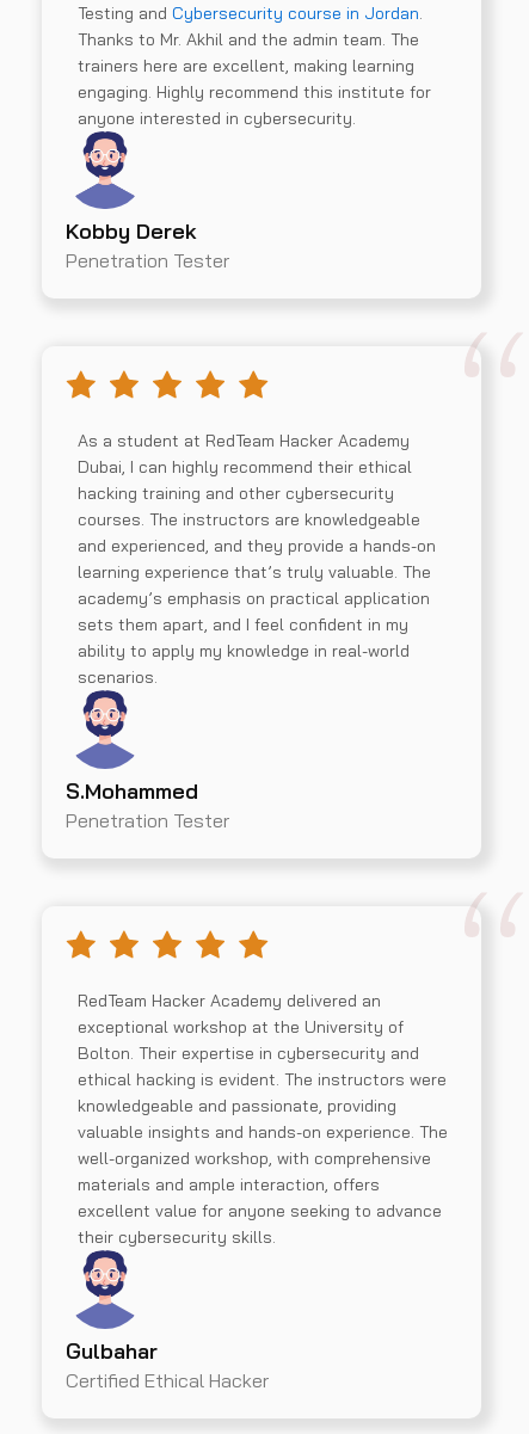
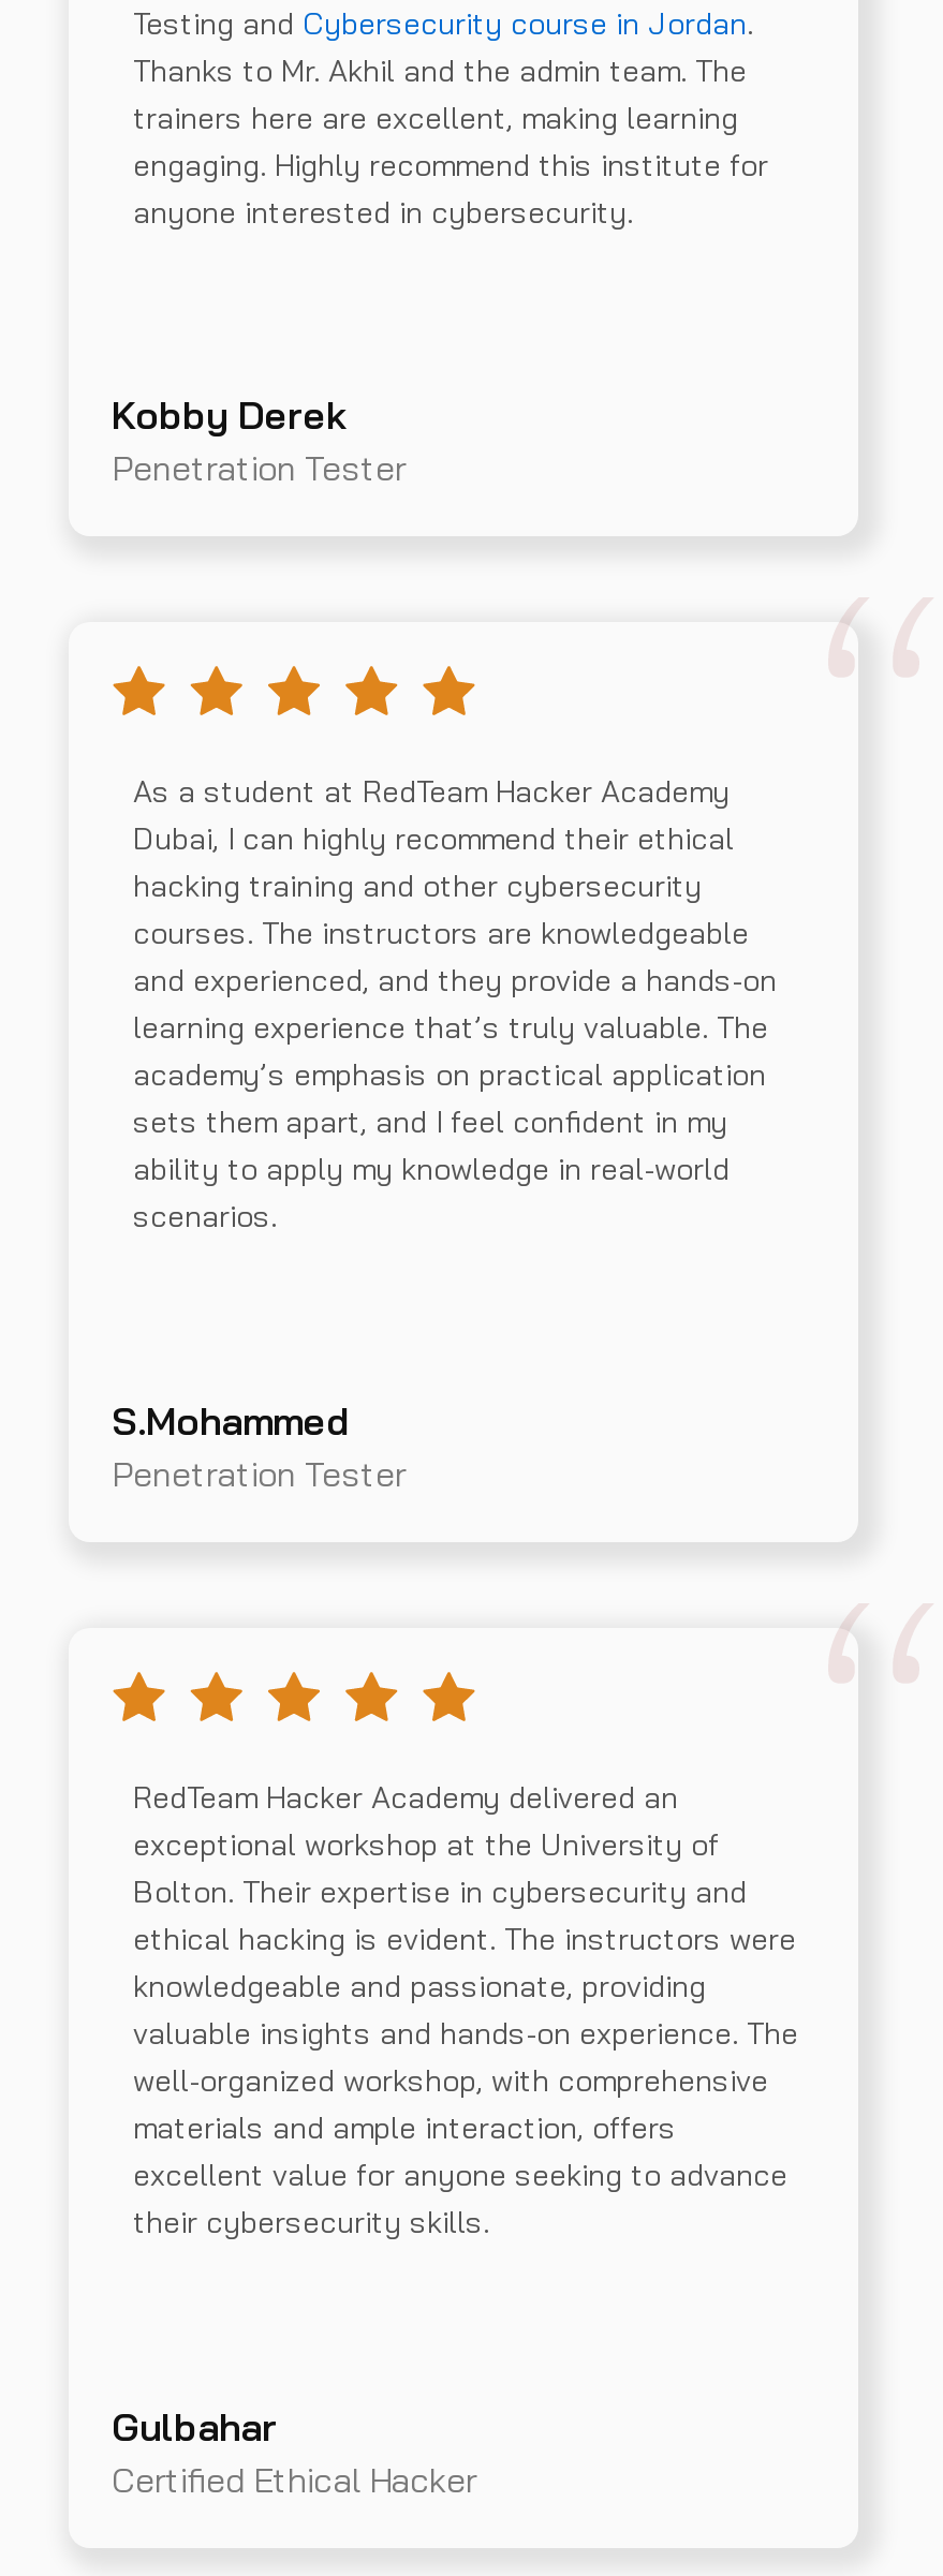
- [image]

- [image]

- [image]
